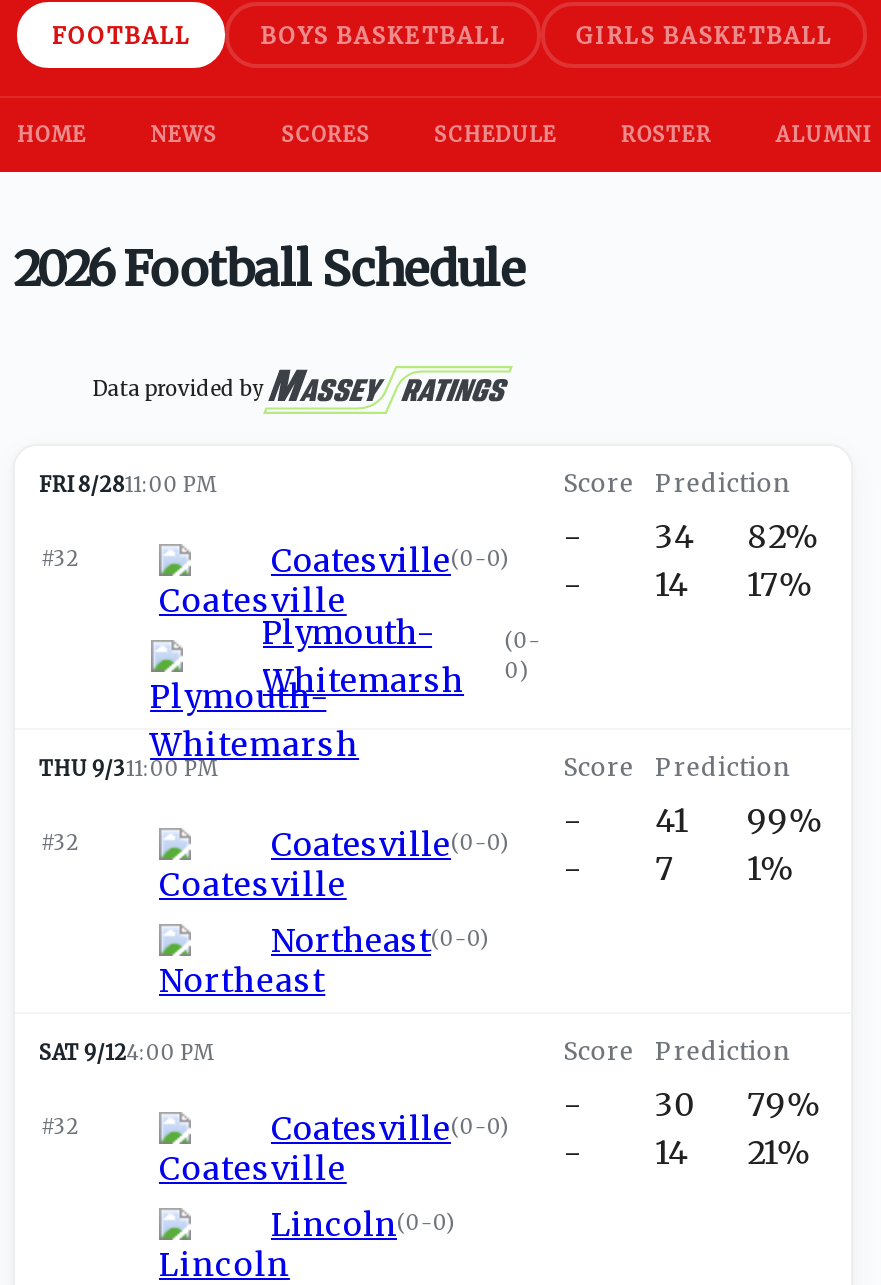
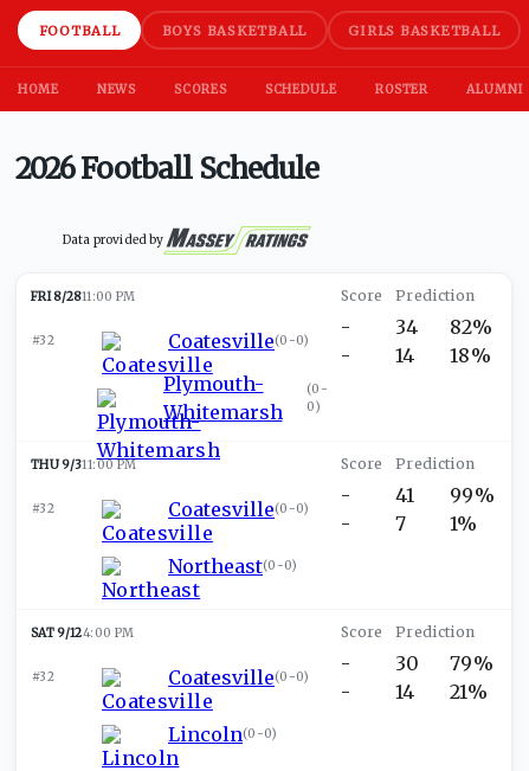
- 17%
+ 18%
